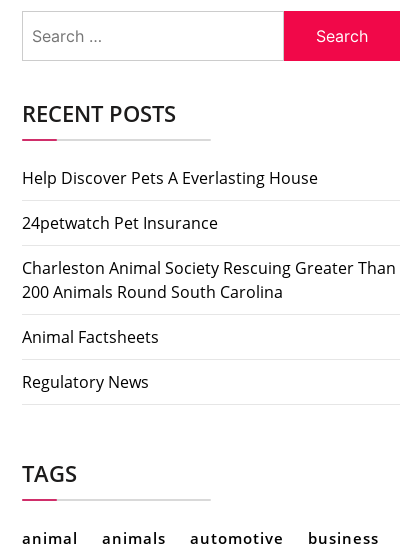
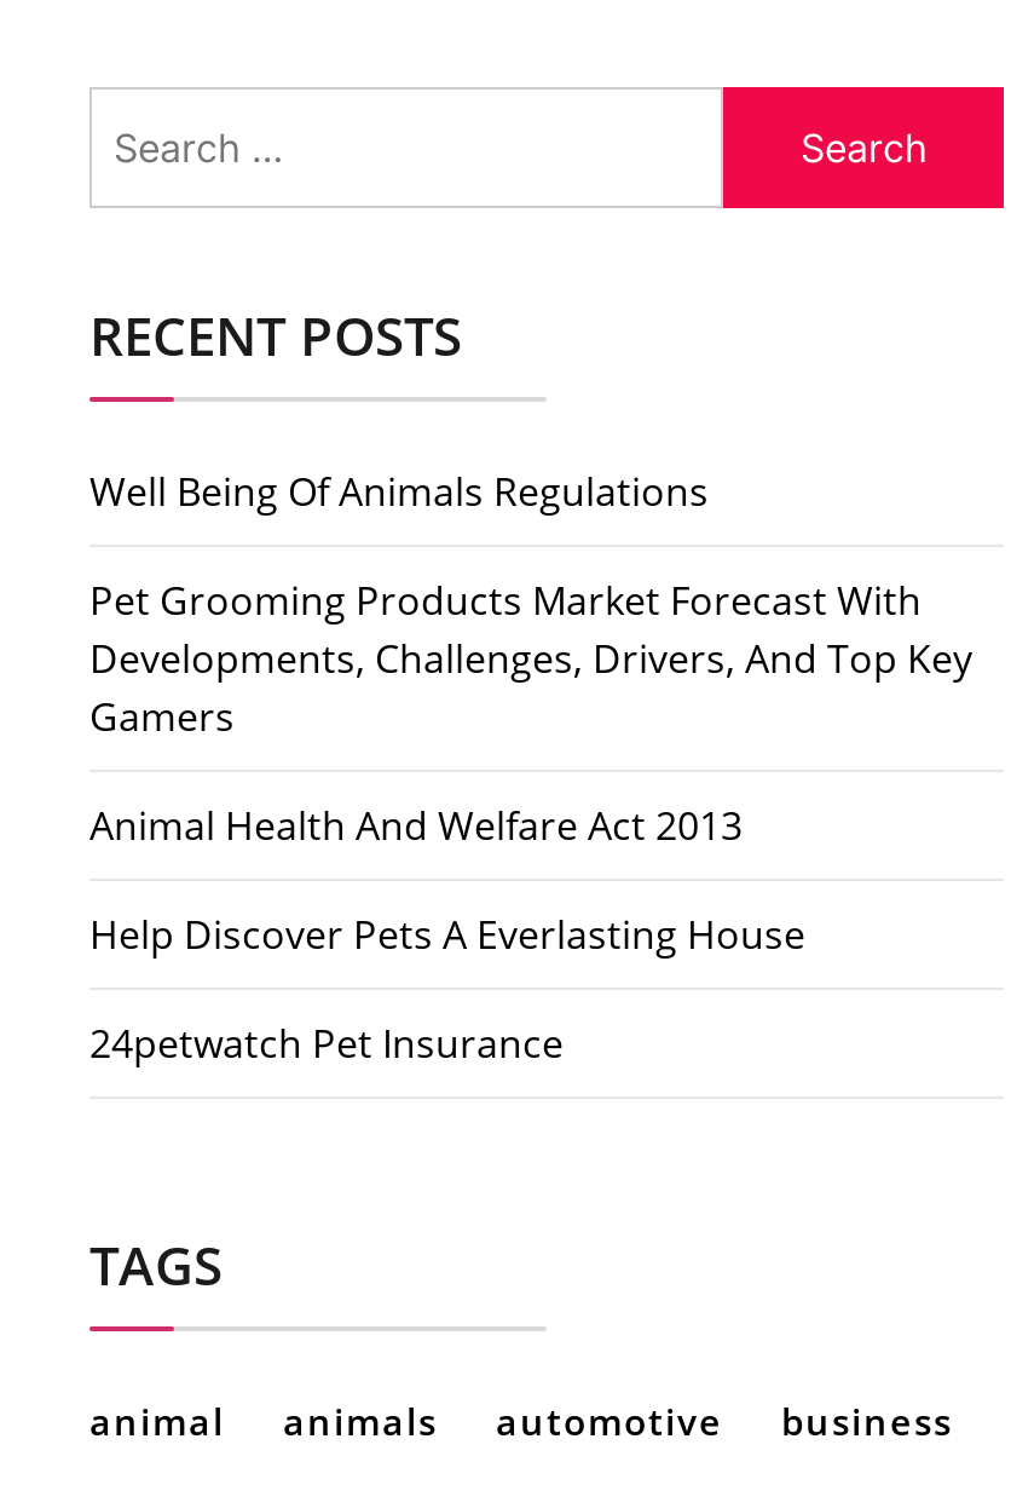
+ Well Being Of Animals Regulations
+ Pet Grooming Products Market Forecast With
+ Developments, Challenges, Drivers, And Top Key
+ Gamers
+ Animal Health And Welfare Act 2013

moved down: Help Discover Pets A Everlasting House | 24petwatch Pet Insurance

- Charleston Animal Society Rescuing Greater Than
- 200 Animals Round South Carolina
- Animal Factsheets
- Regulatory News
